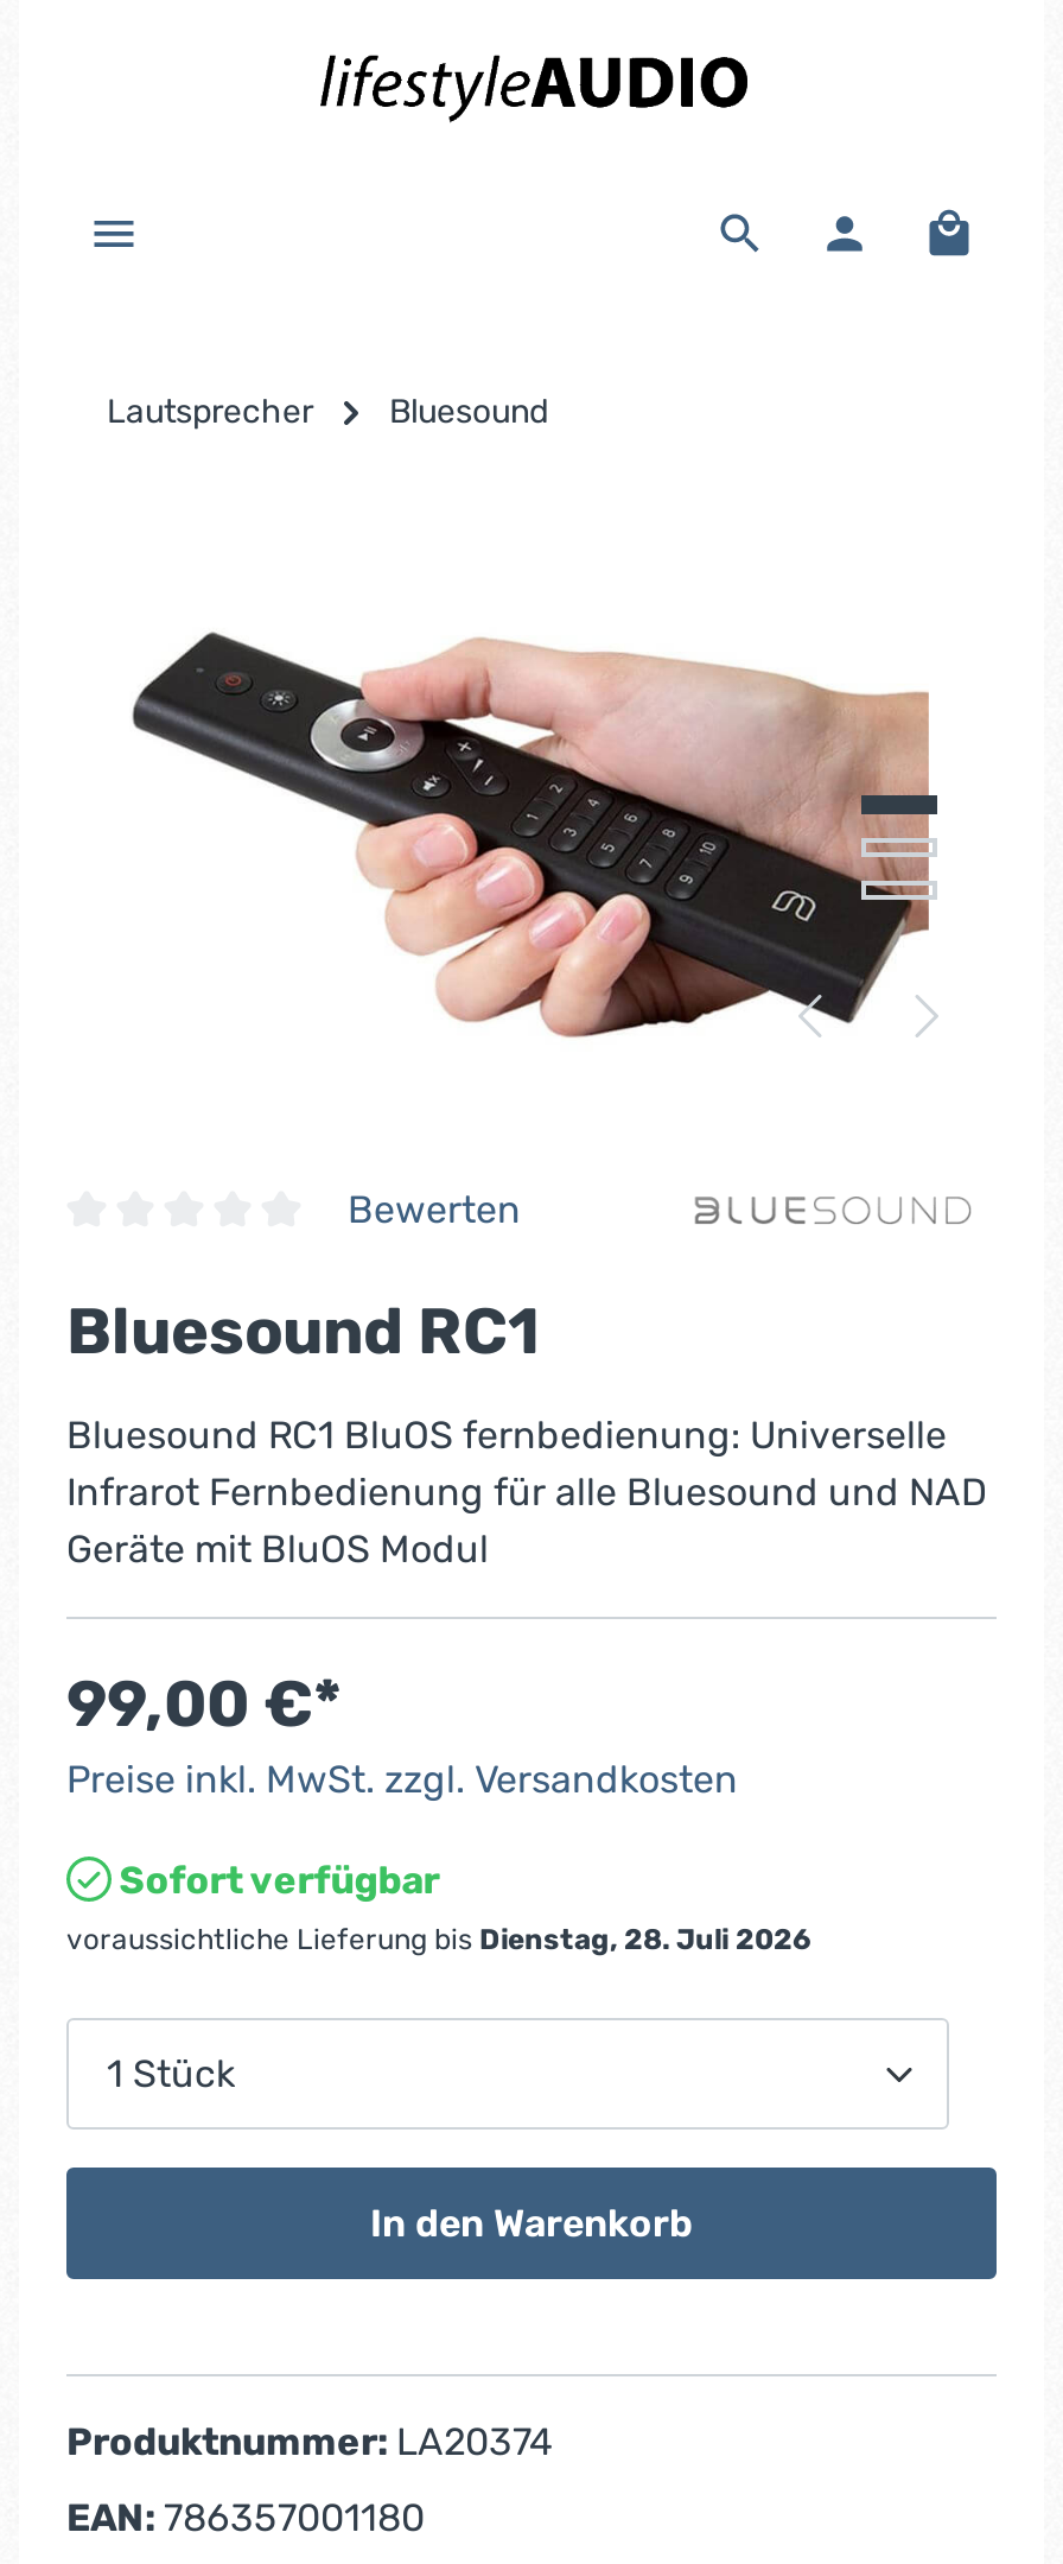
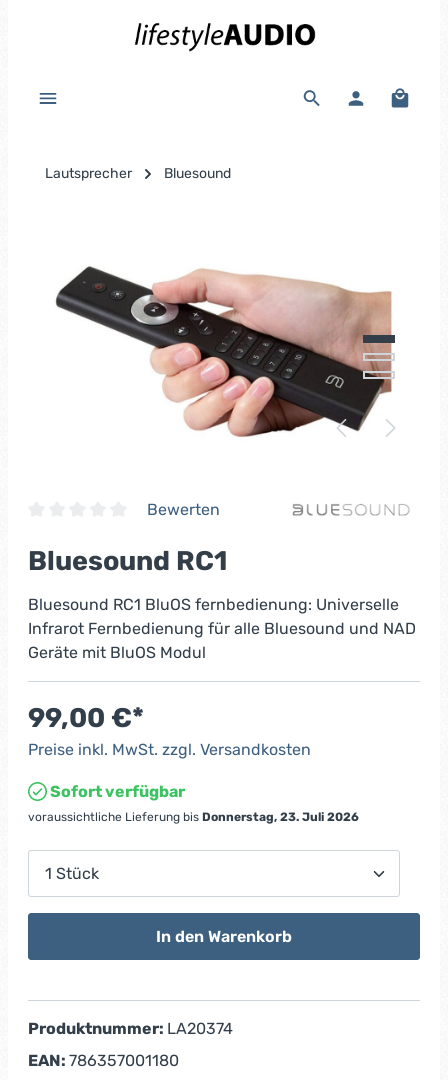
- voraussichtliche Lieferung bis Dienstag, 28. Juli 2026
+ voraussichtliche Lieferung bis Donnerstag, 23. Juli 2026
